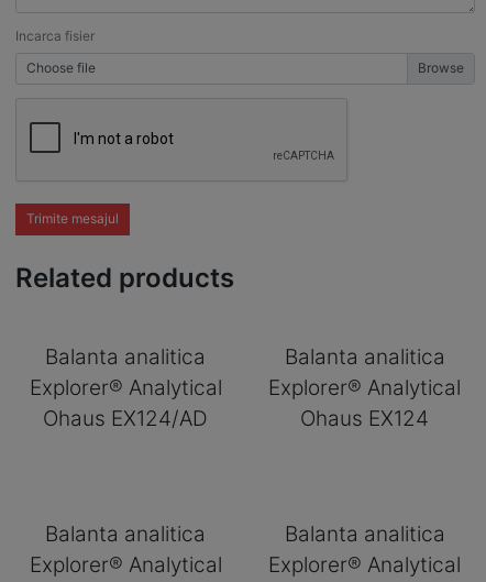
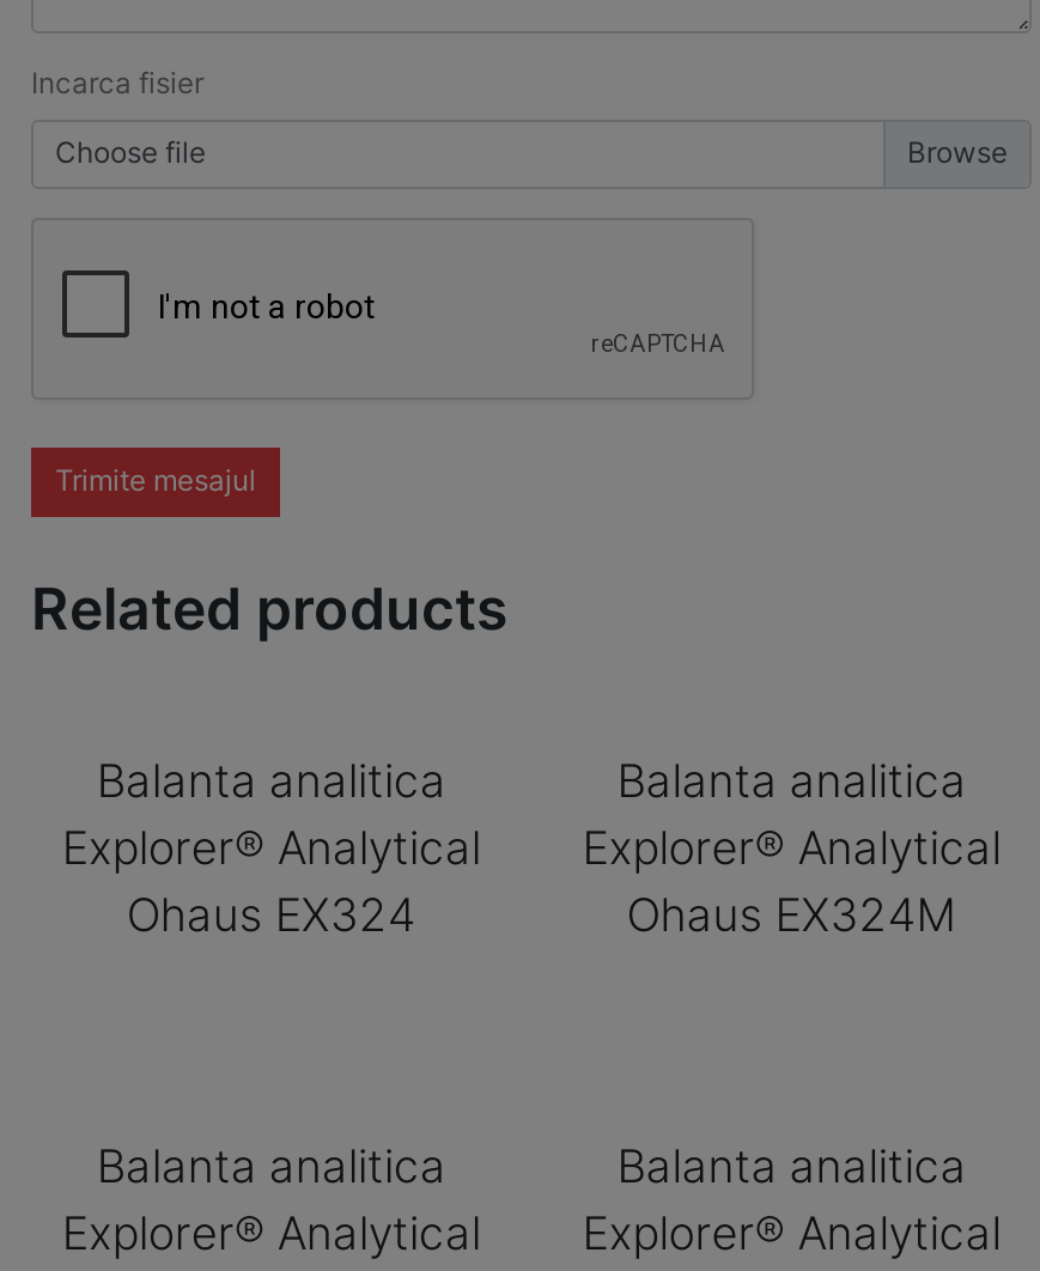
- Ohaus EX124/AD
+ Ohaus EX324

- Ohaus EX124
+ Ohaus EX324M
